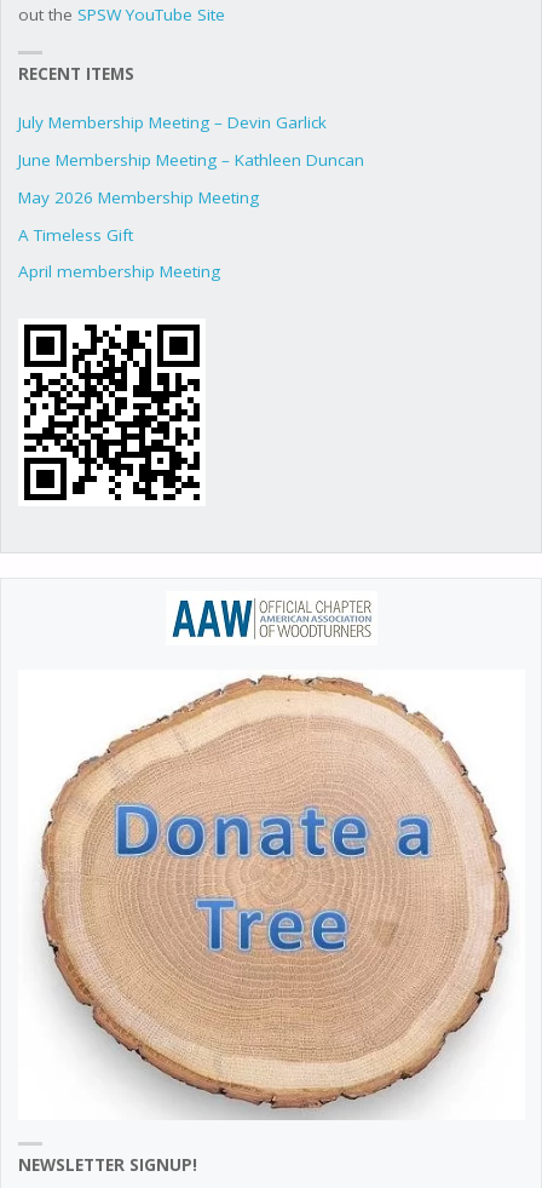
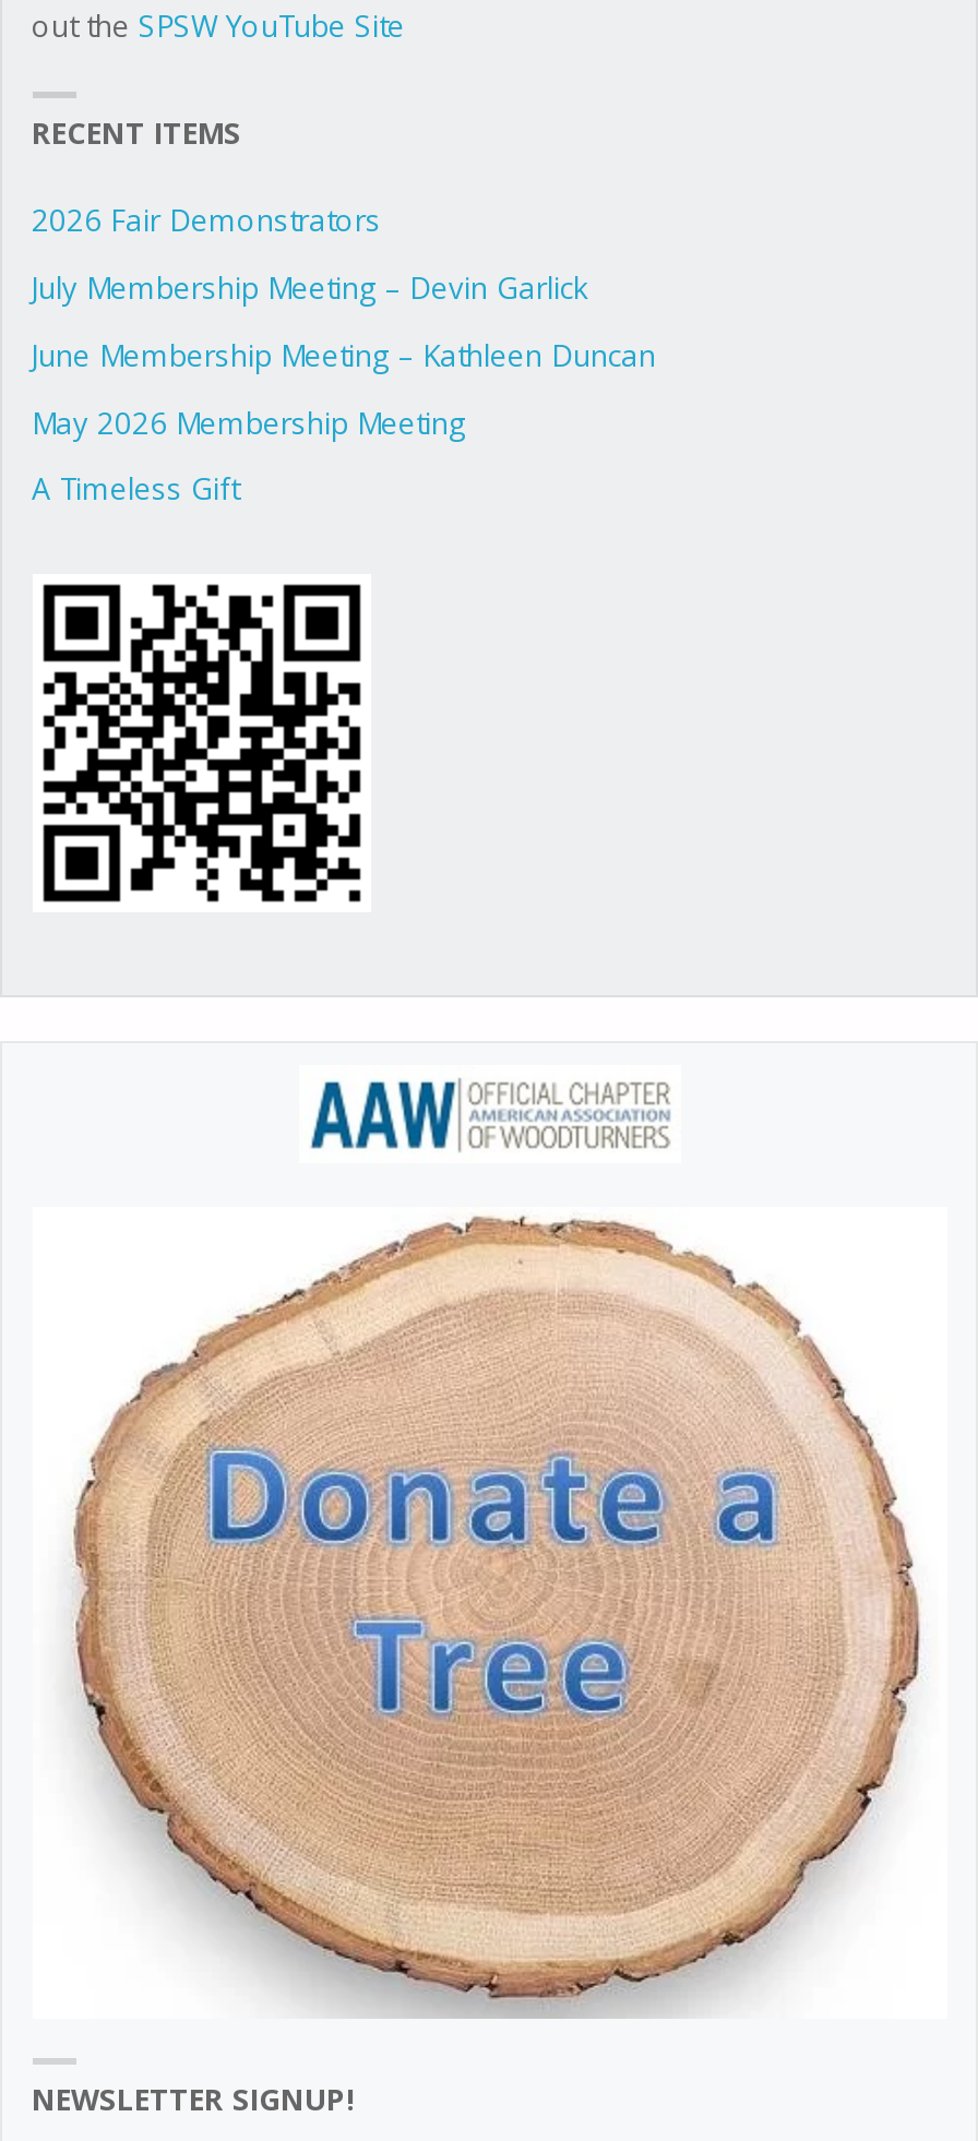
+ 2026 Fair Demonstrators

moved down: July Membership Meeting – Devin Garlick | June Membership Meeting – Kathleen Duncan | May 2026 Membership Meeting | A Timeless Gift

- April membership Meeting
